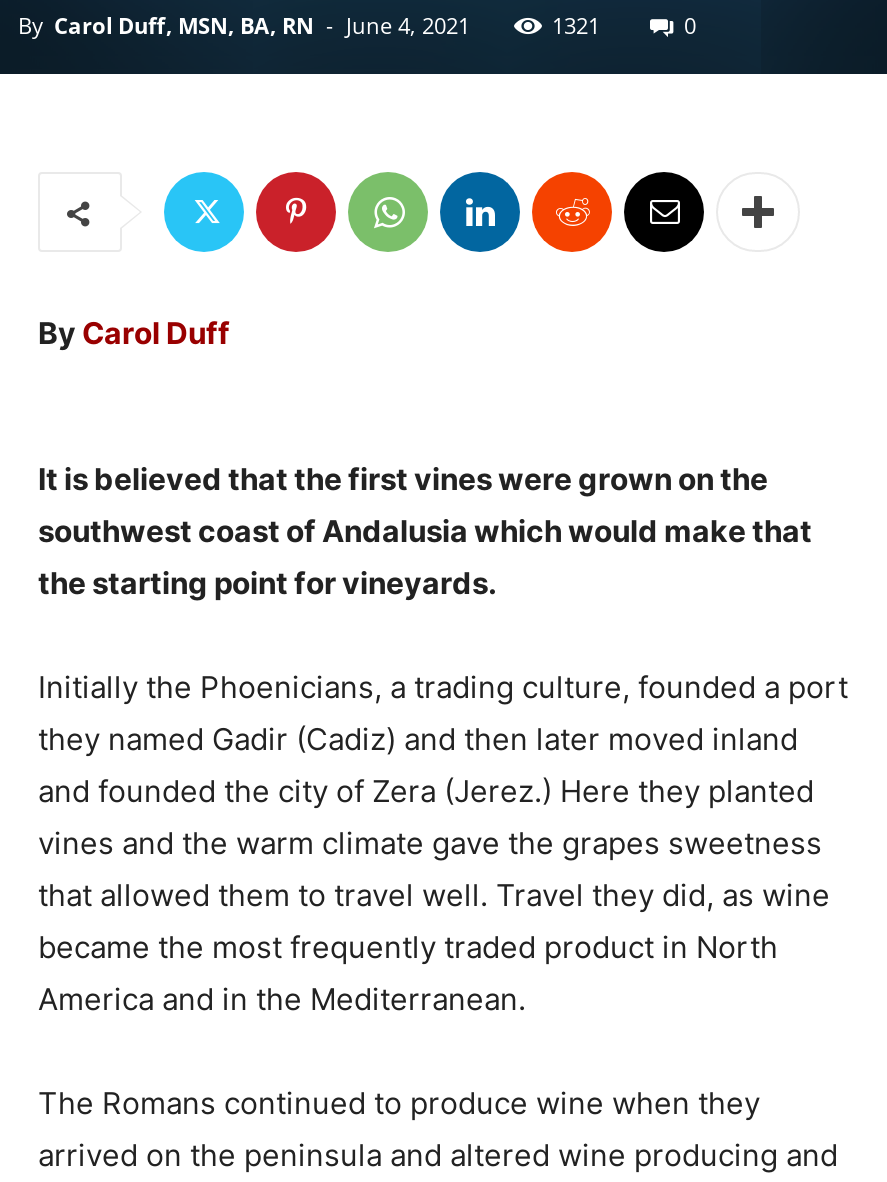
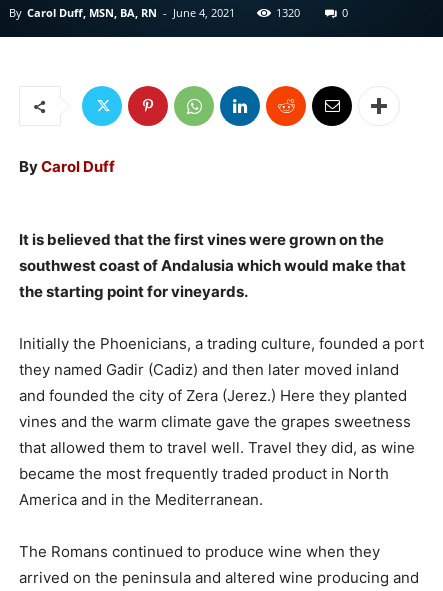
- 1321
+ 1320
